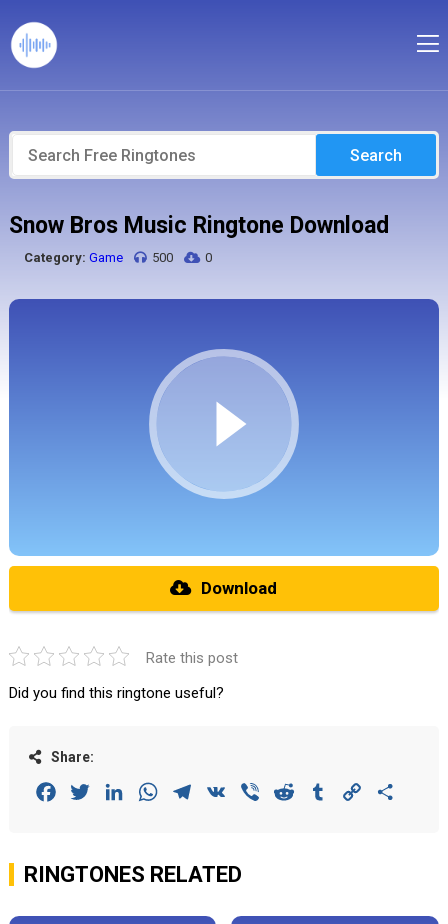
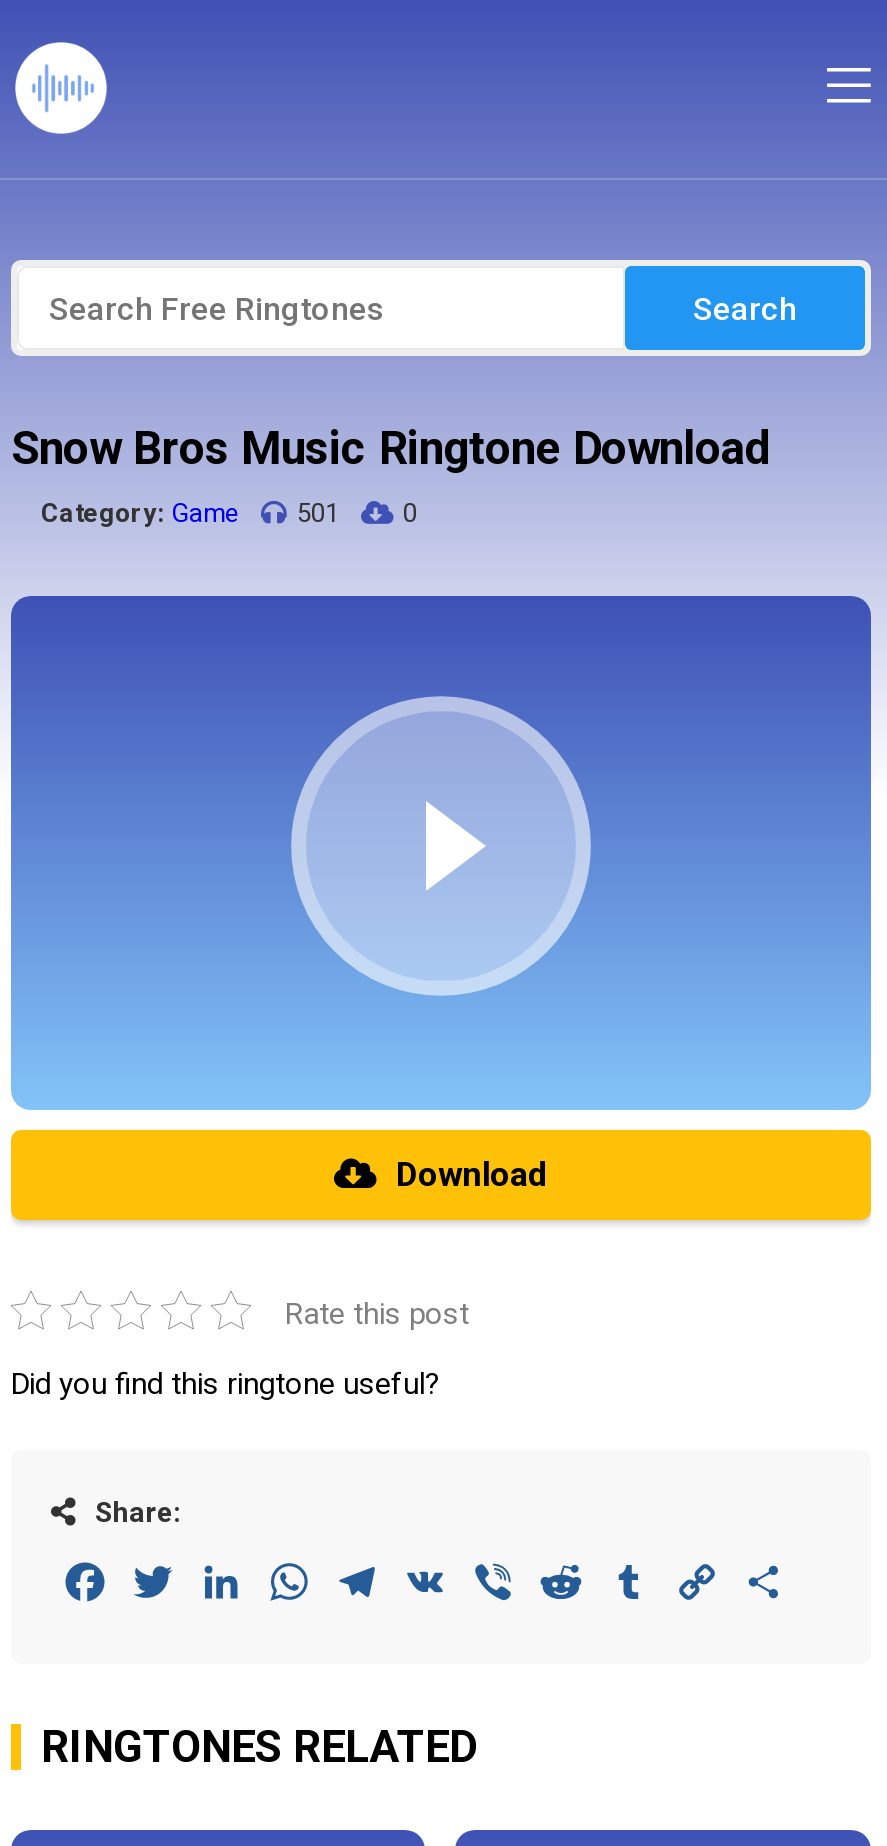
- Category: Game 500
+ Category: Game 501
